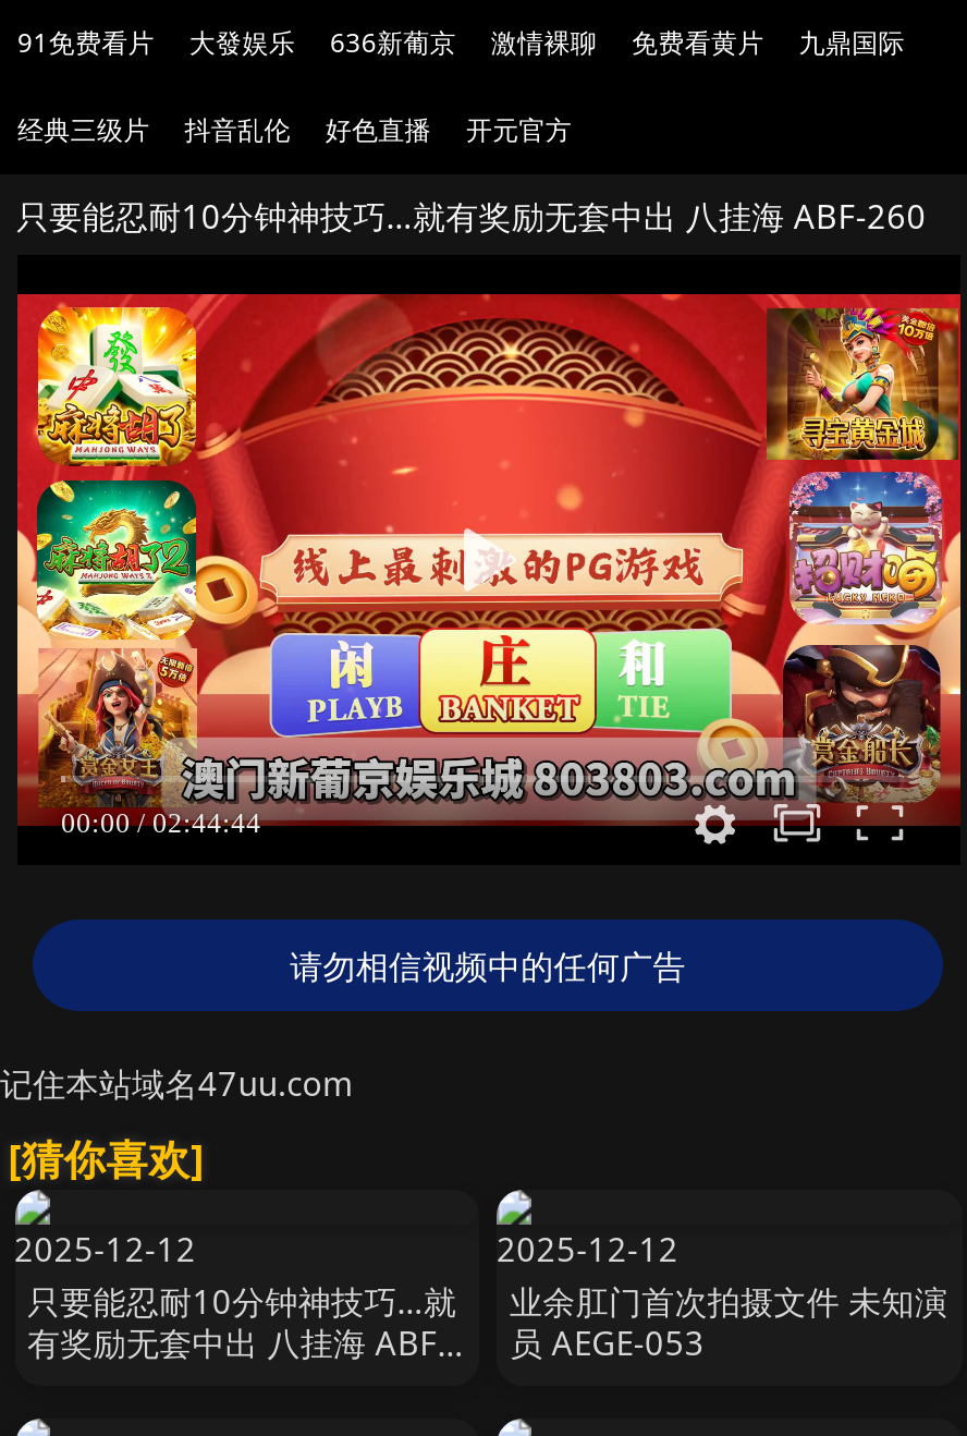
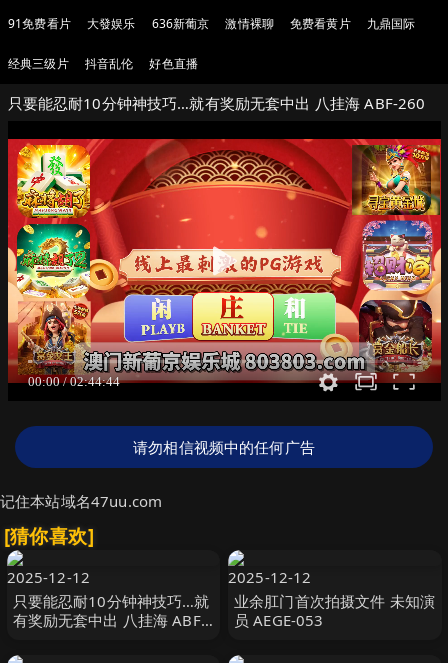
- 开元官方
